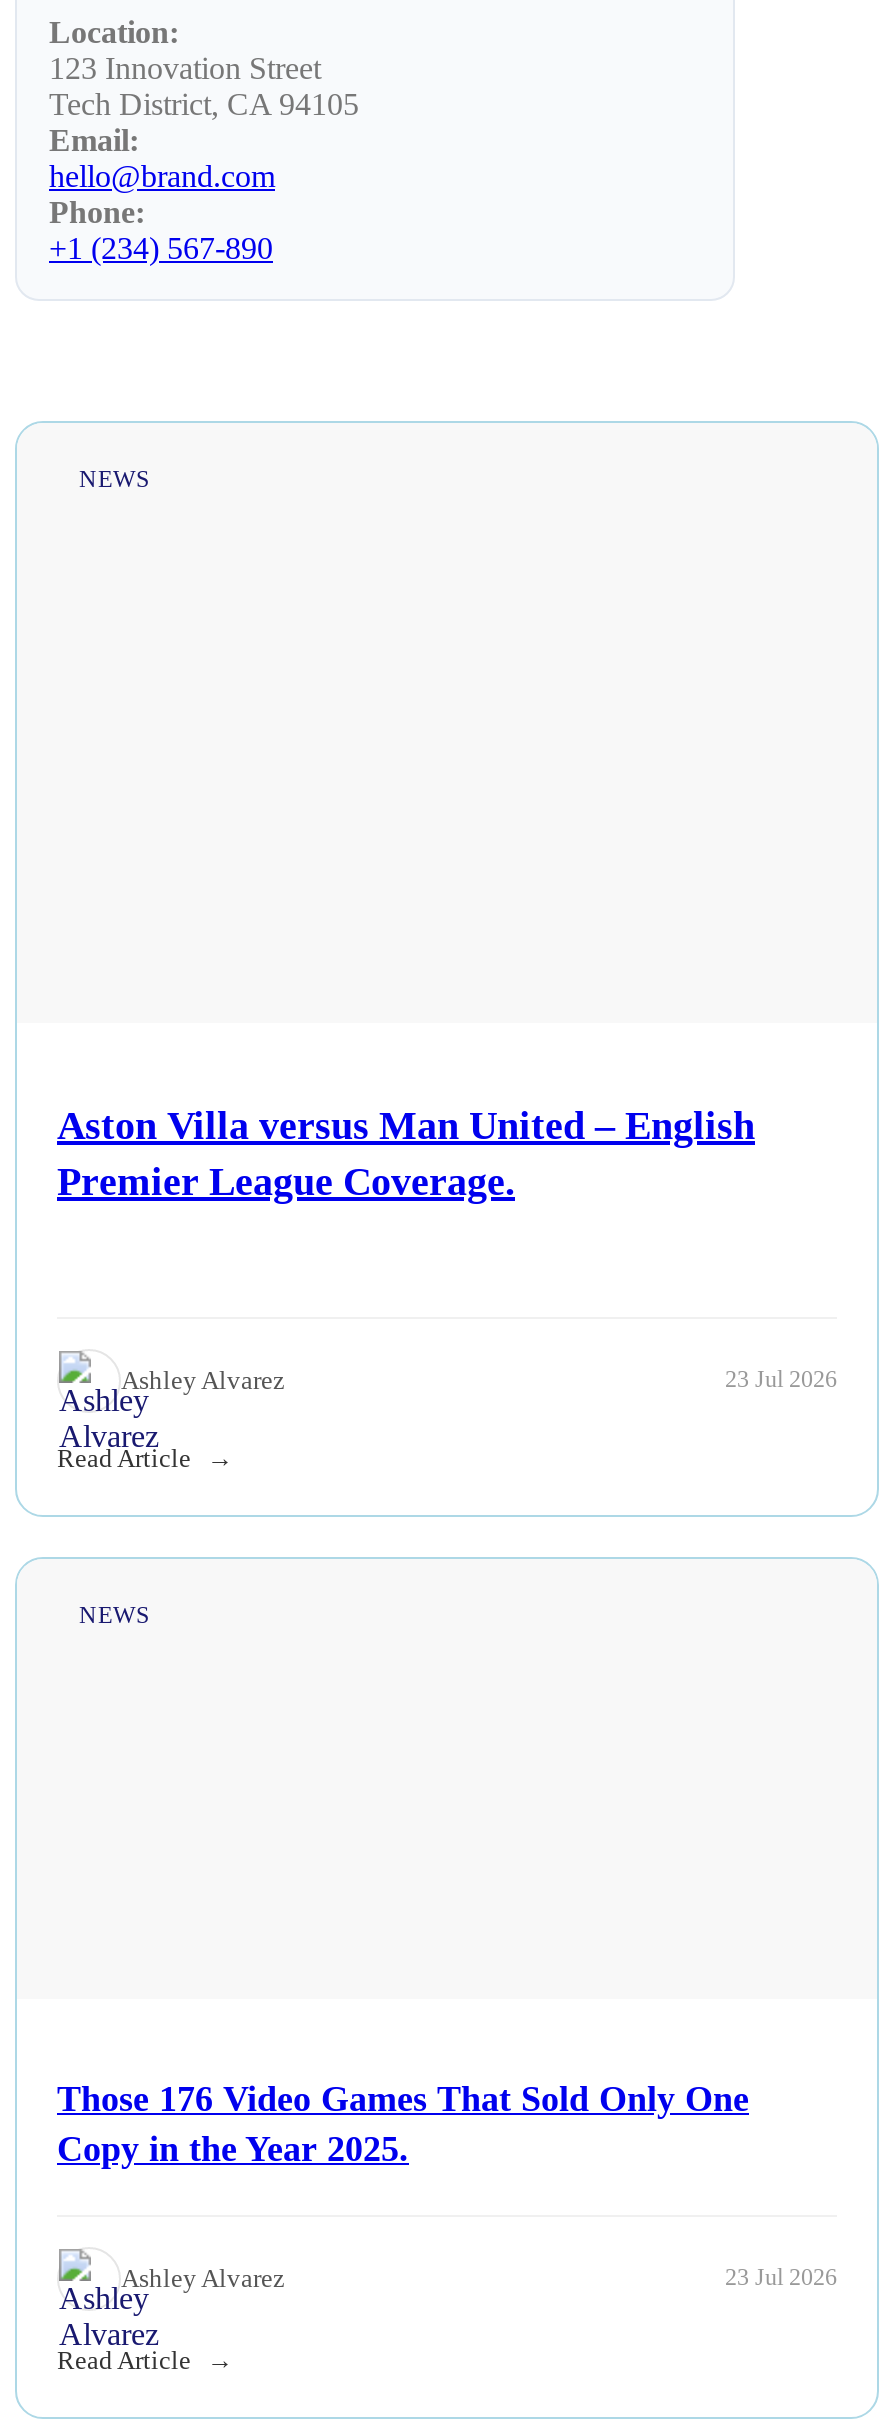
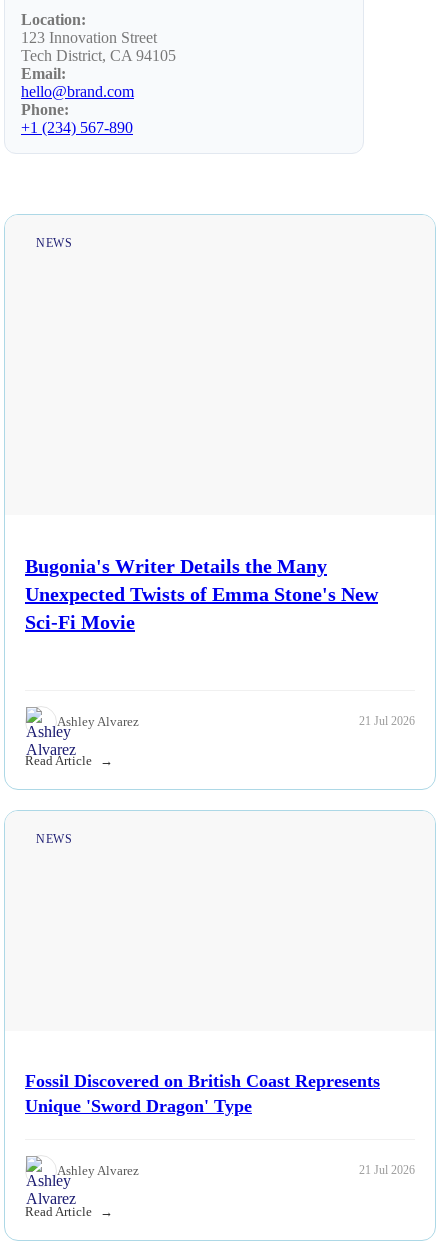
- Aston Villa versus Man United – English
- Premier League Coverage.
+ Bugonia's Writer Details the Many
+ Unexpected Twists of Emma Stone's New
+ Sci-Fi Movie

- 23 Jul 2026
+ 21 Jul 2026

- Those 176 Video Games That Sold Only One
- Copy in the Year 2025.
+ Fossil Discovered on British Coast Represents
+ Unique 'Sword Dragon' Type

- 23 Jul 2026
+ 21 Jul 2026
